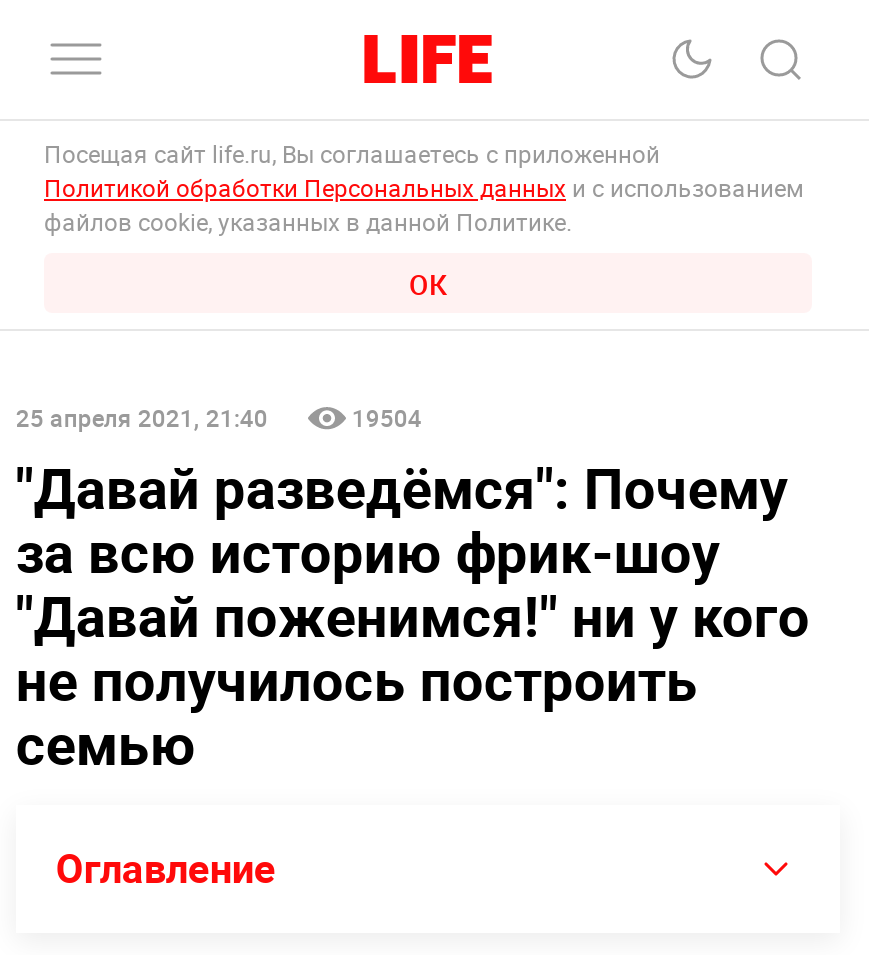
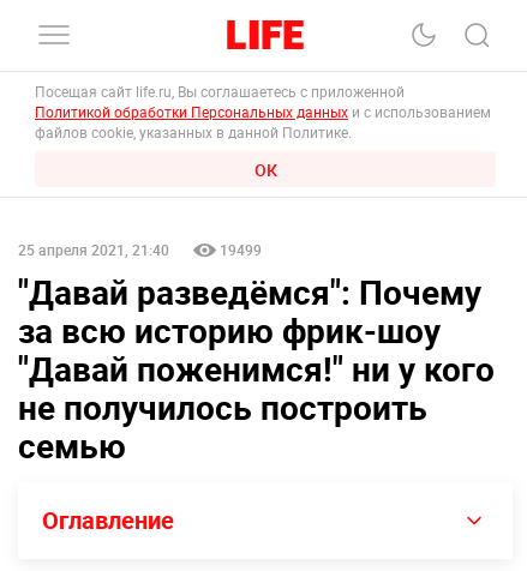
- 19504
+ 19499
